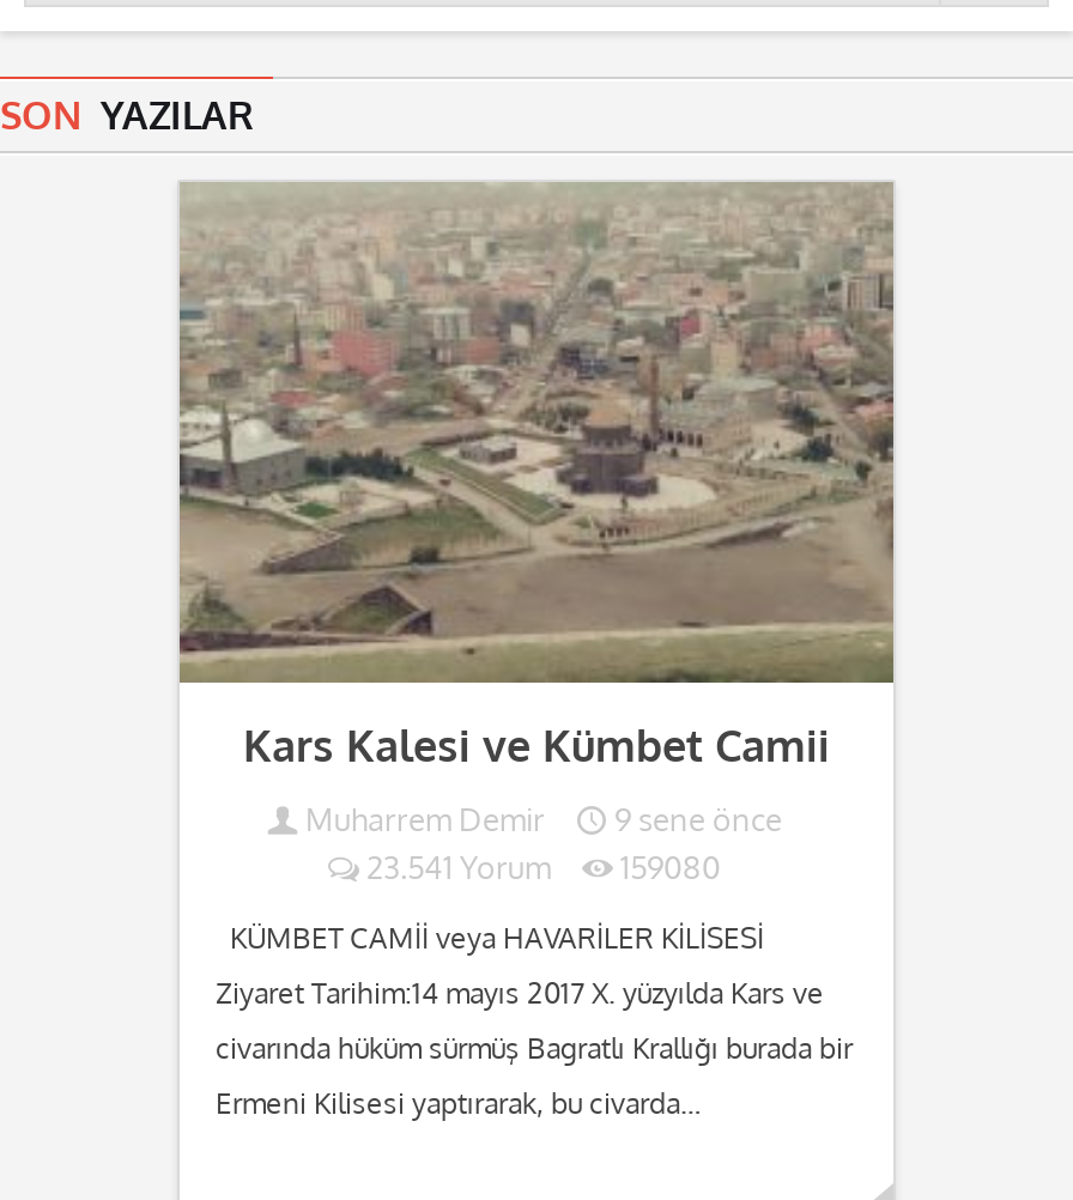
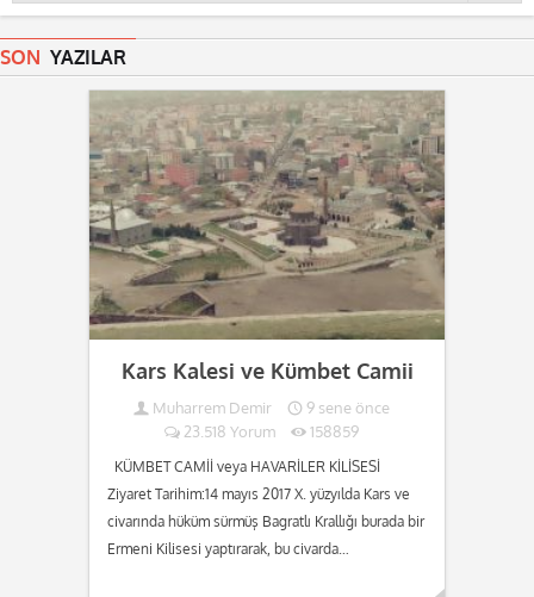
- 23.541 Yorum
+ 23.518 Yorum

- 159080
+ 158859
